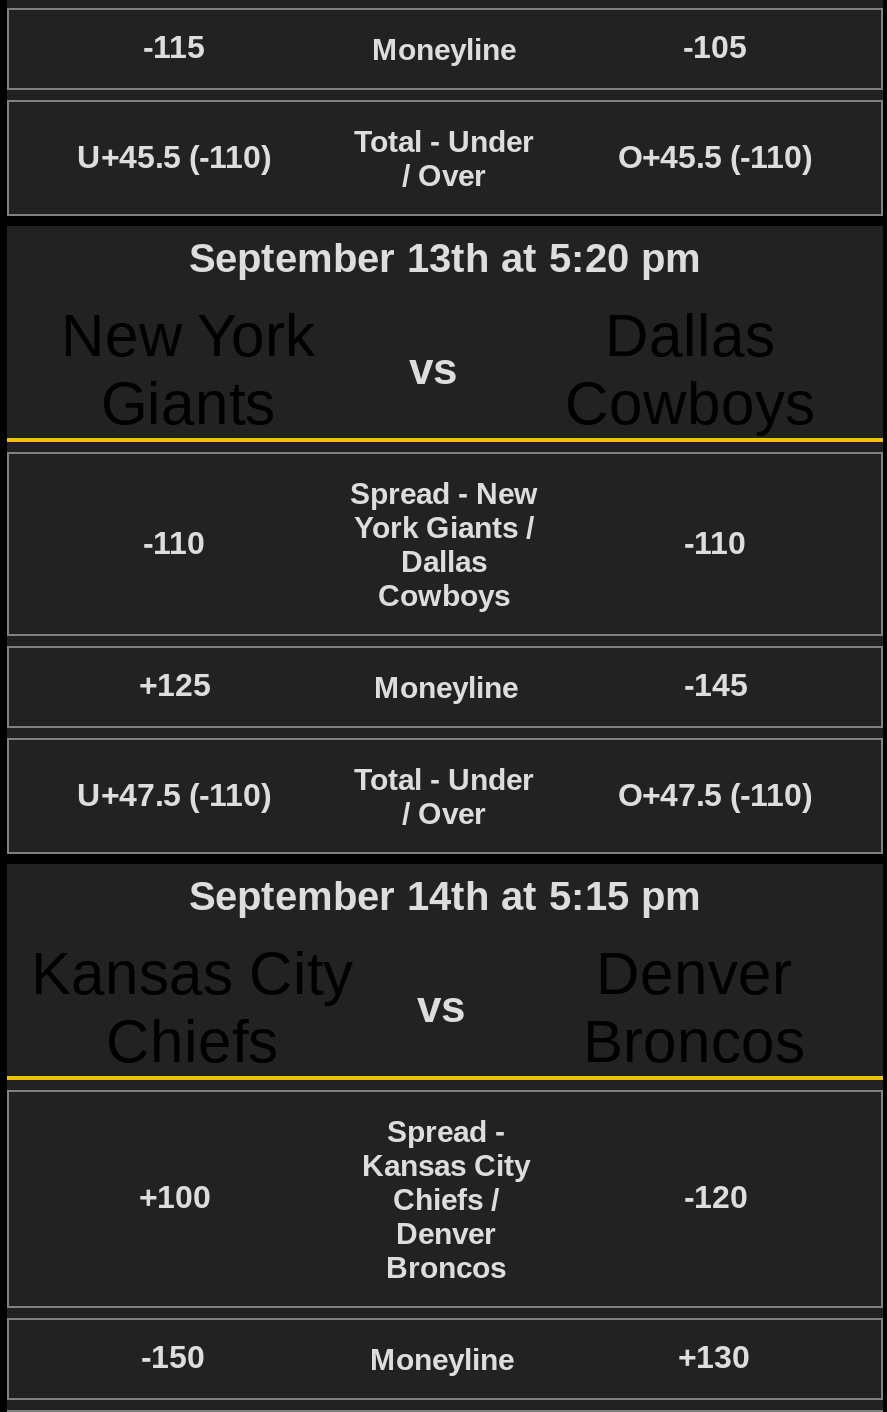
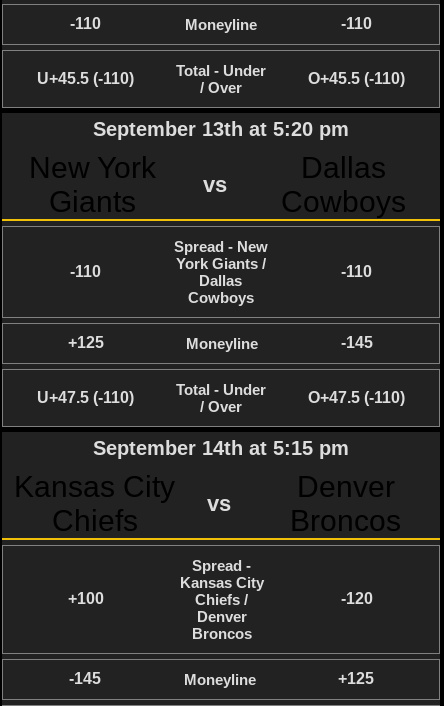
- -115
+ -110

- -105
+ -110

- -150
+ -145

- +130
+ +125
